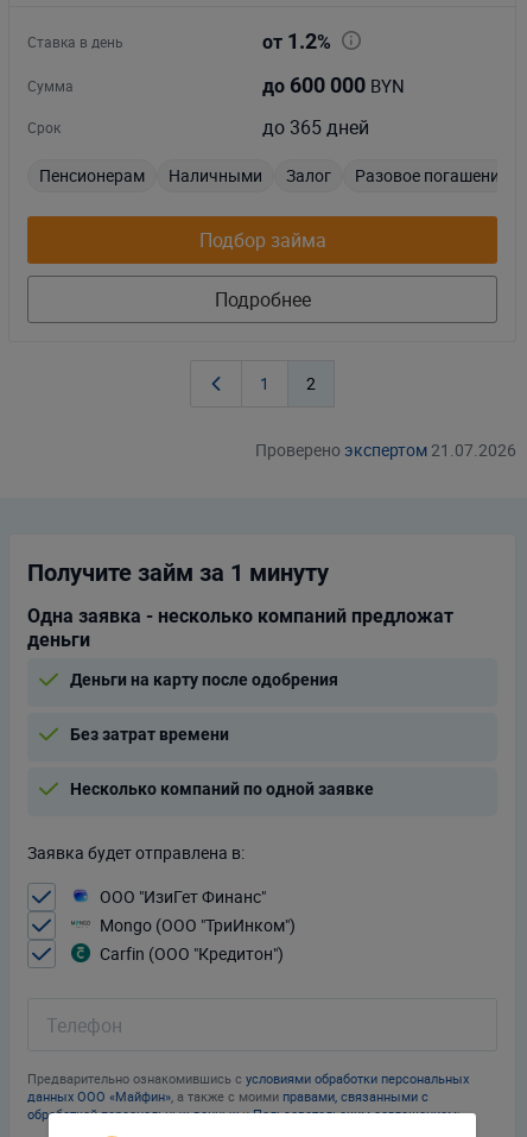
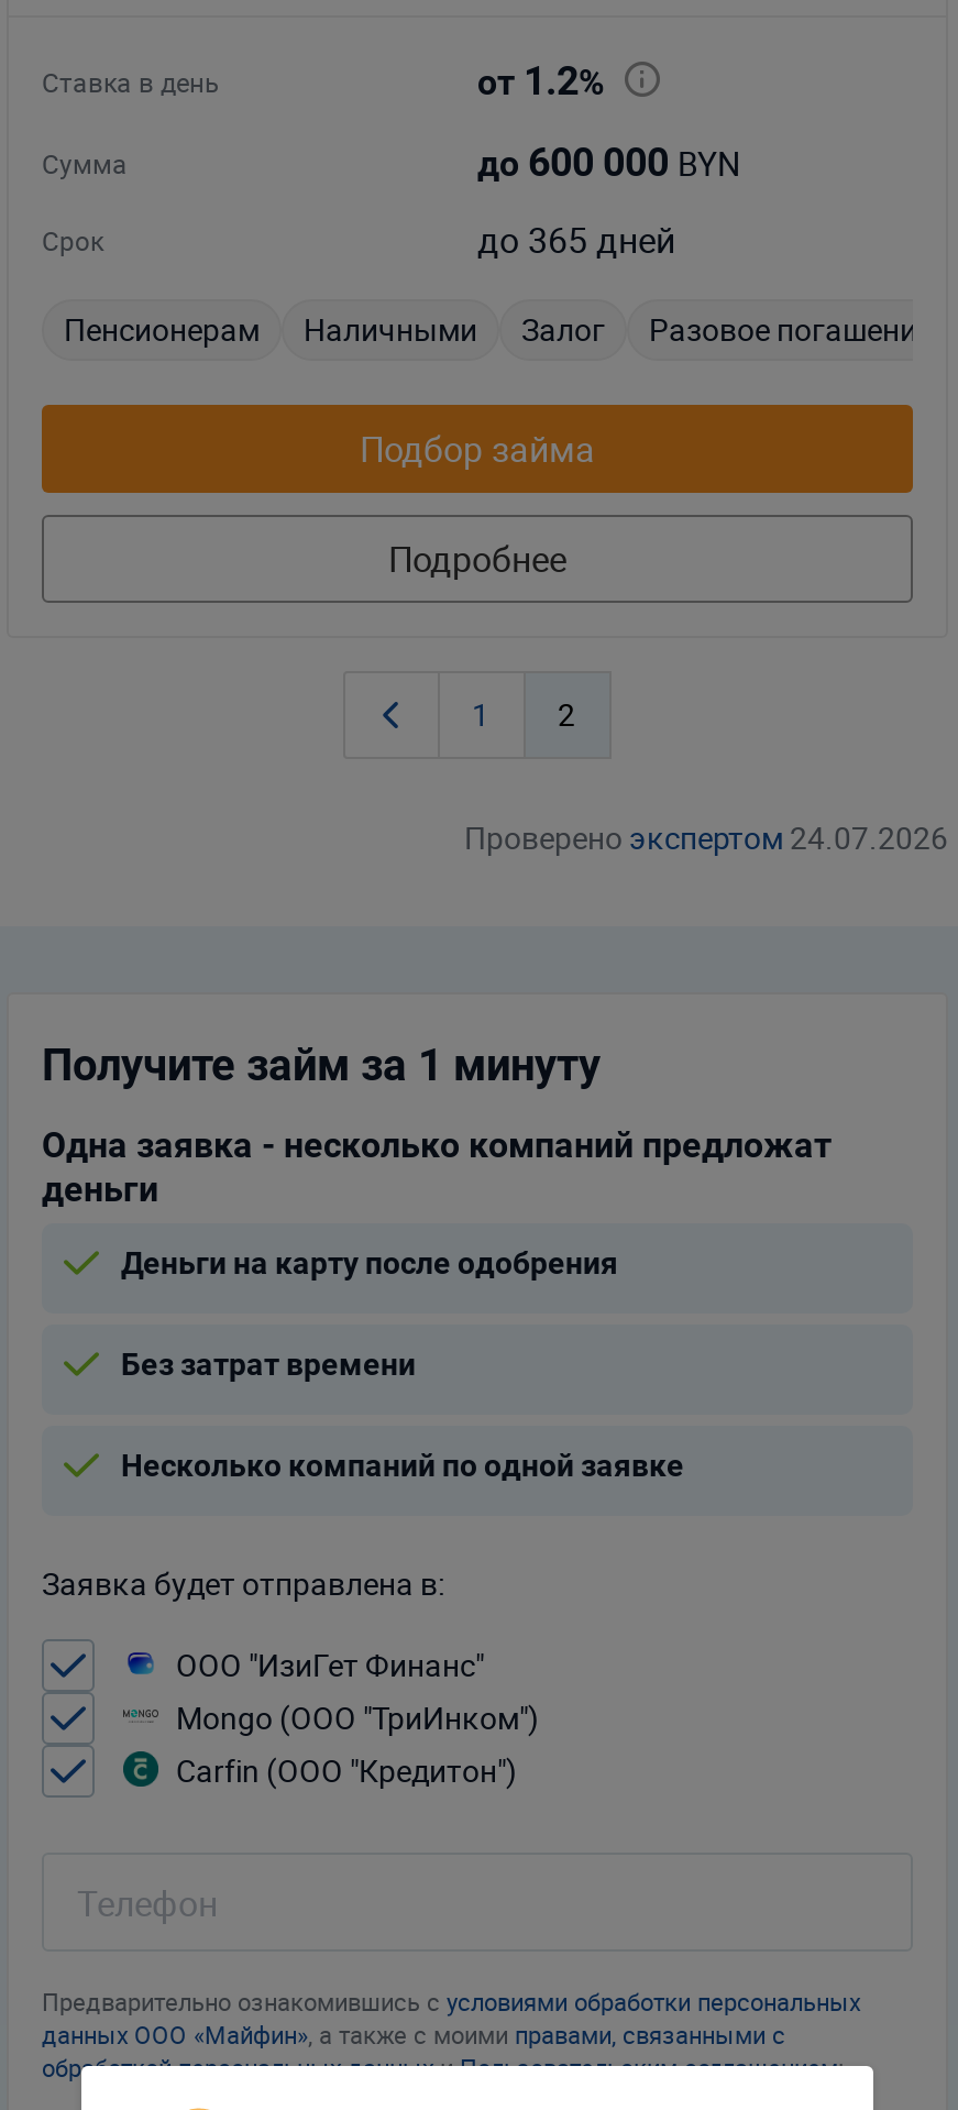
- Проверено экспертом 21.07.2026
+ Проверено экспертом 24.07.2026
